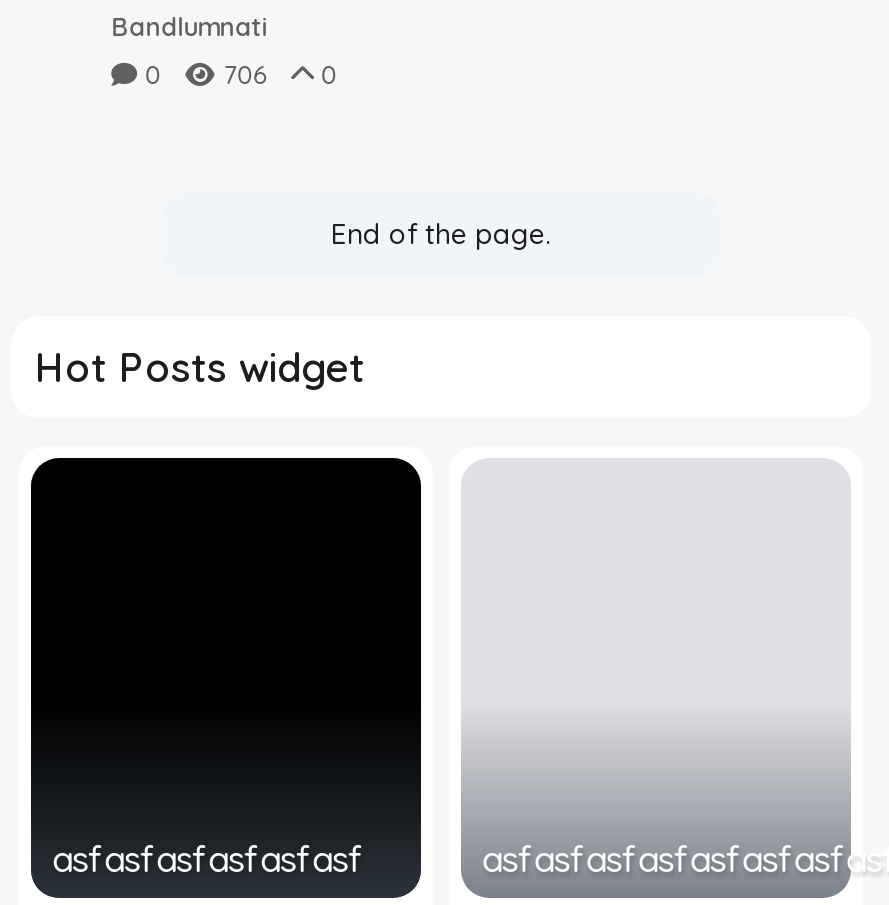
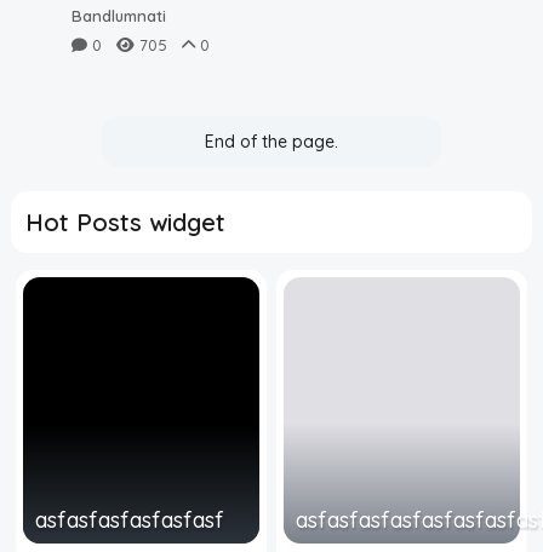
- 0 706 0
+ 0 705 0
